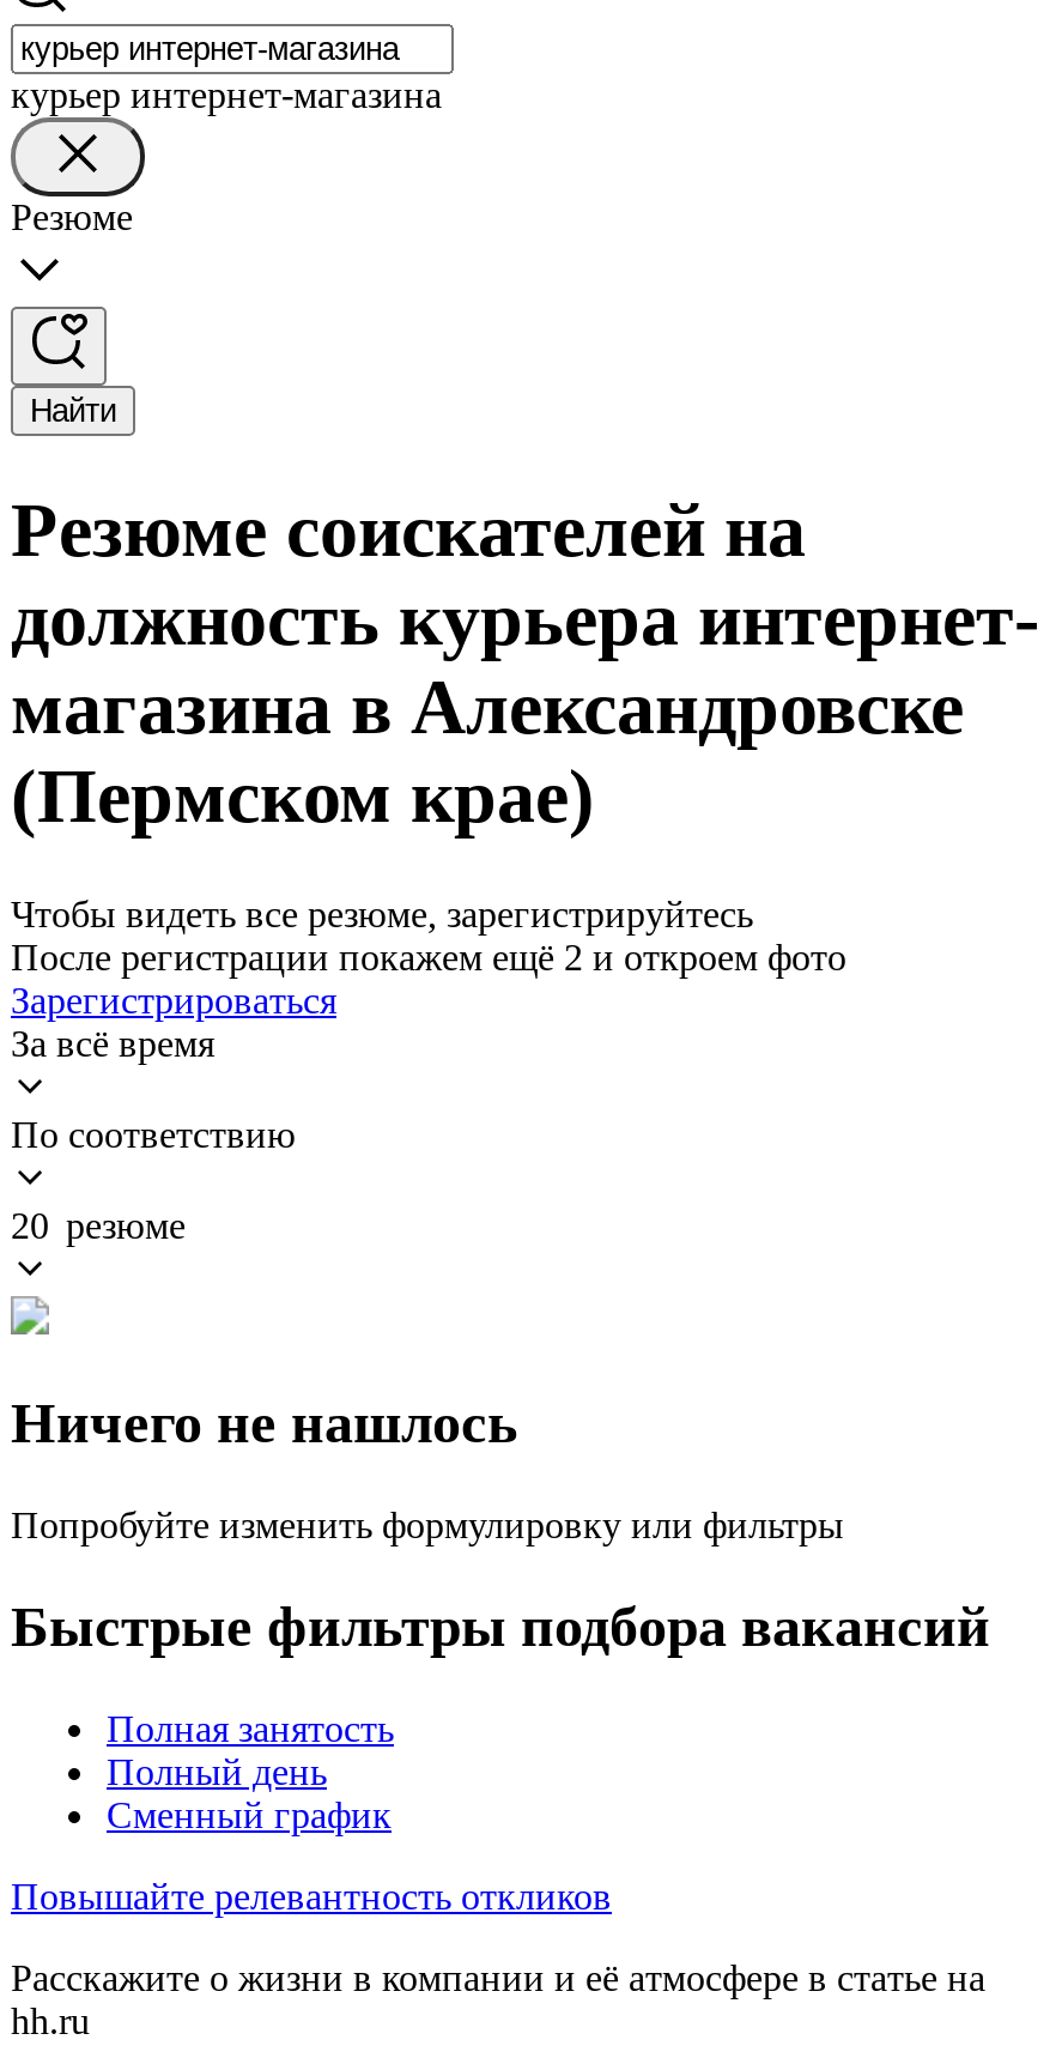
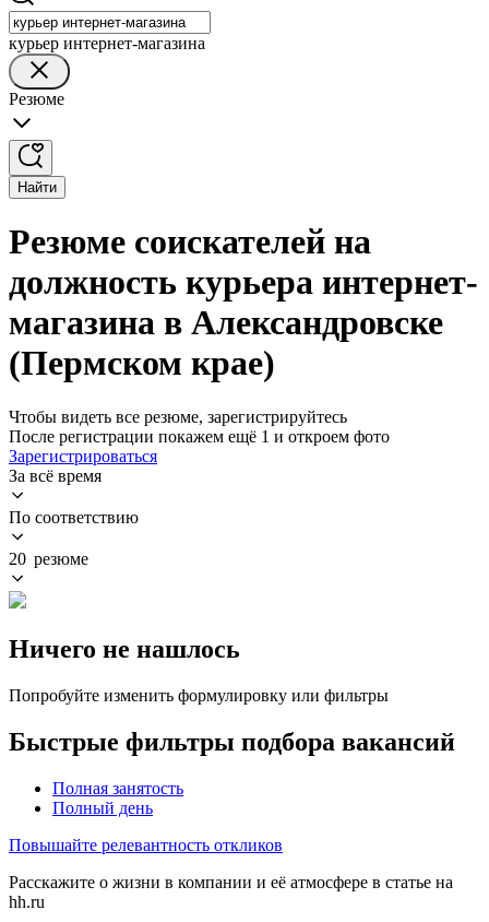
- После регистрации покажем ещё 2 и откроем фото
+ После регистрации покажем ещё 1 и откроем фото

- Сменный график
